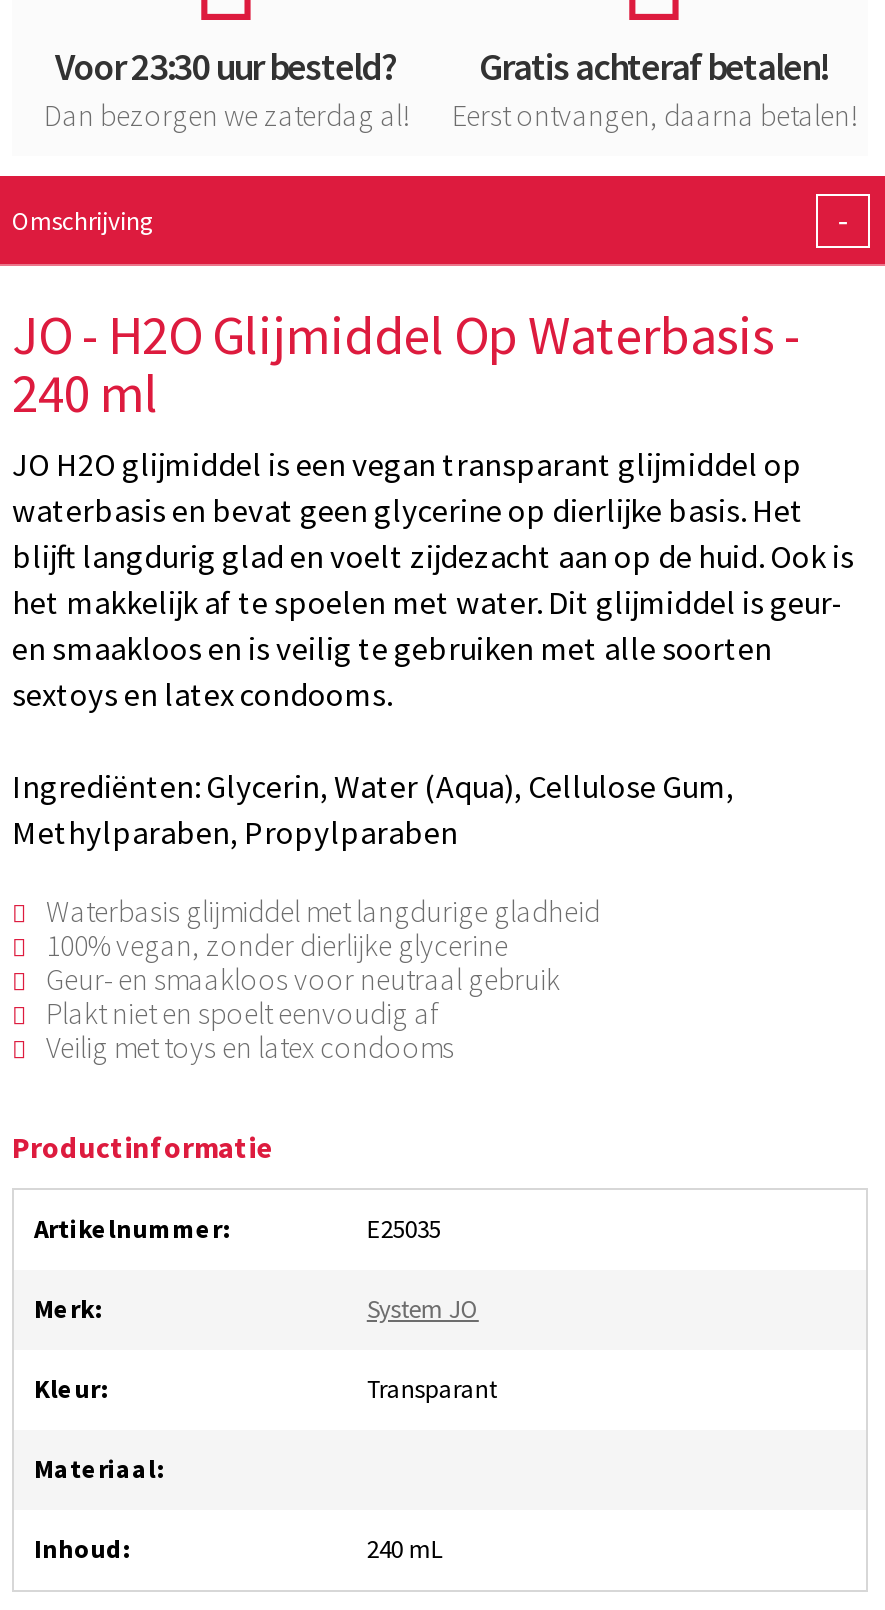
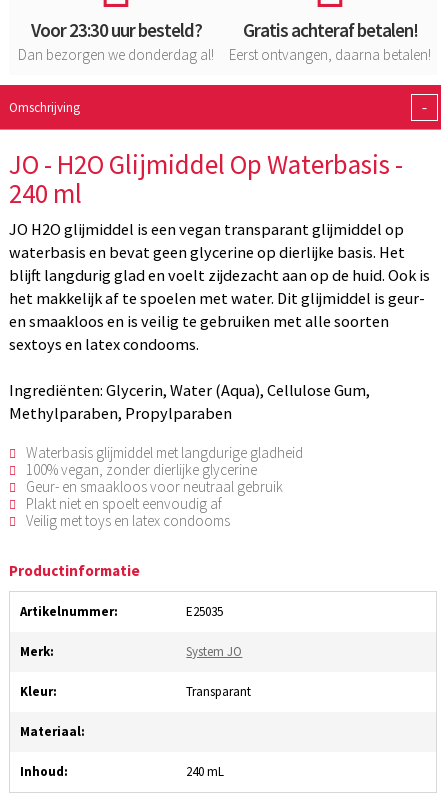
- Dan bezorgen we zaterdag al!
+ Dan bezorgen we donderdag al!
